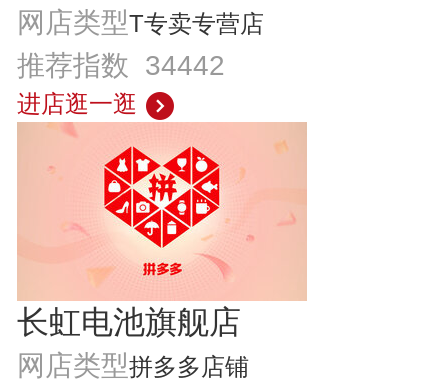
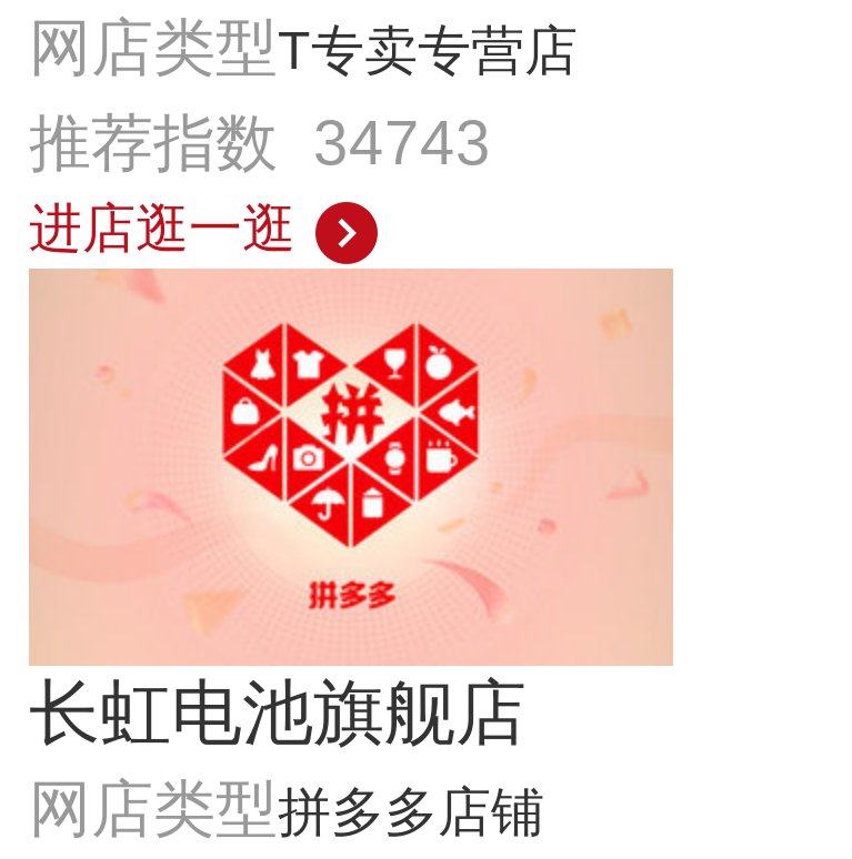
- 推荐指数 34442
+ 推荐指数 34743
